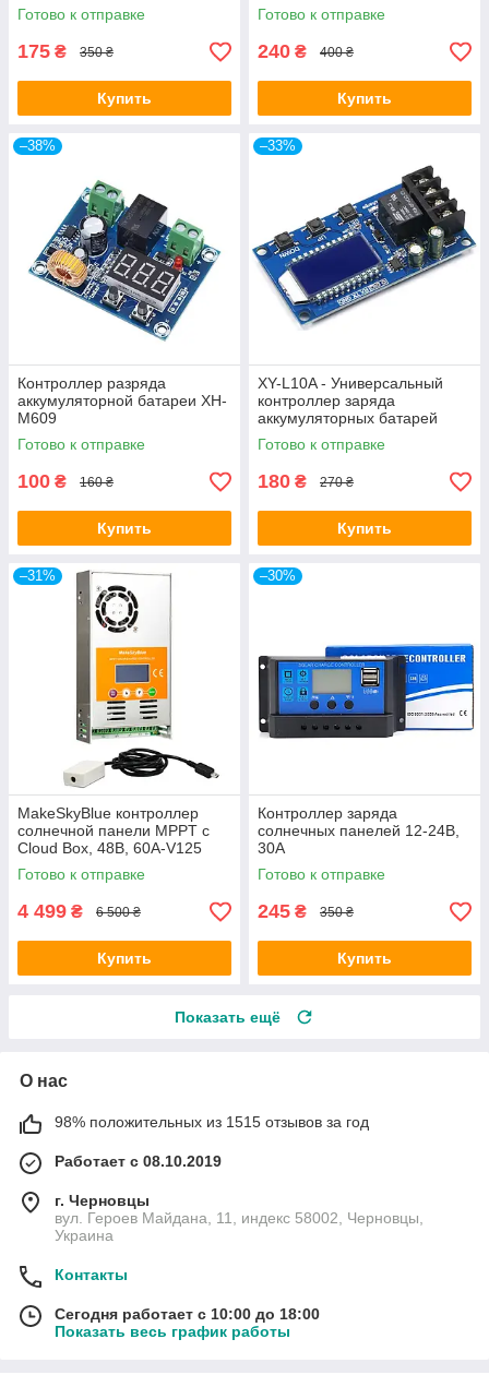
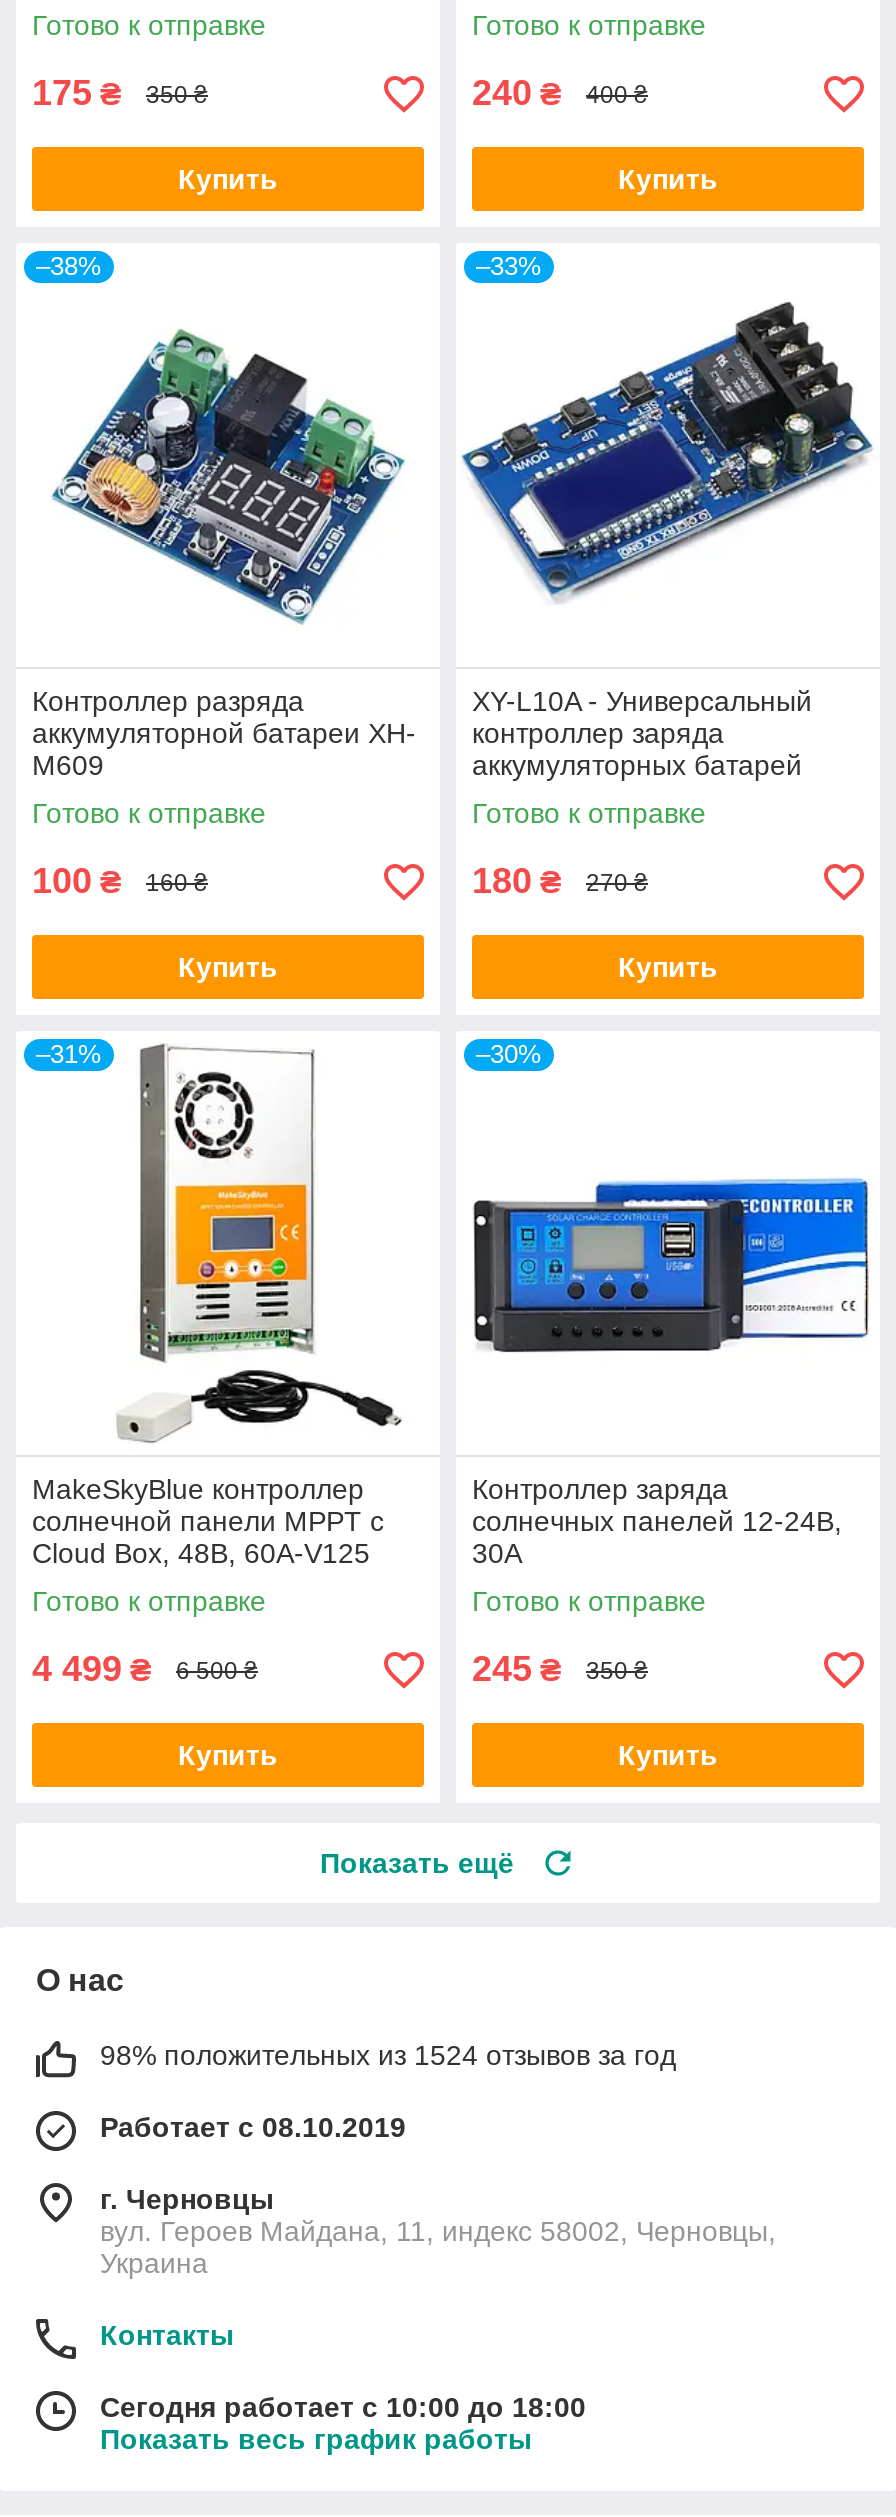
- 98% положительных из 1515 отзывов за год
+ 98% положительных из 1524 отзывов за год
